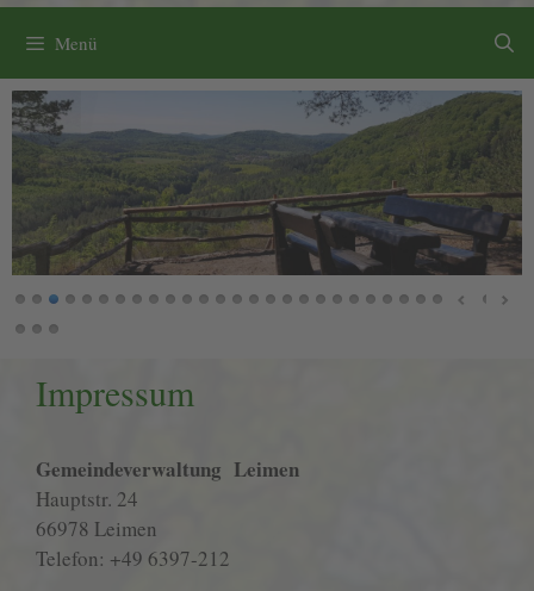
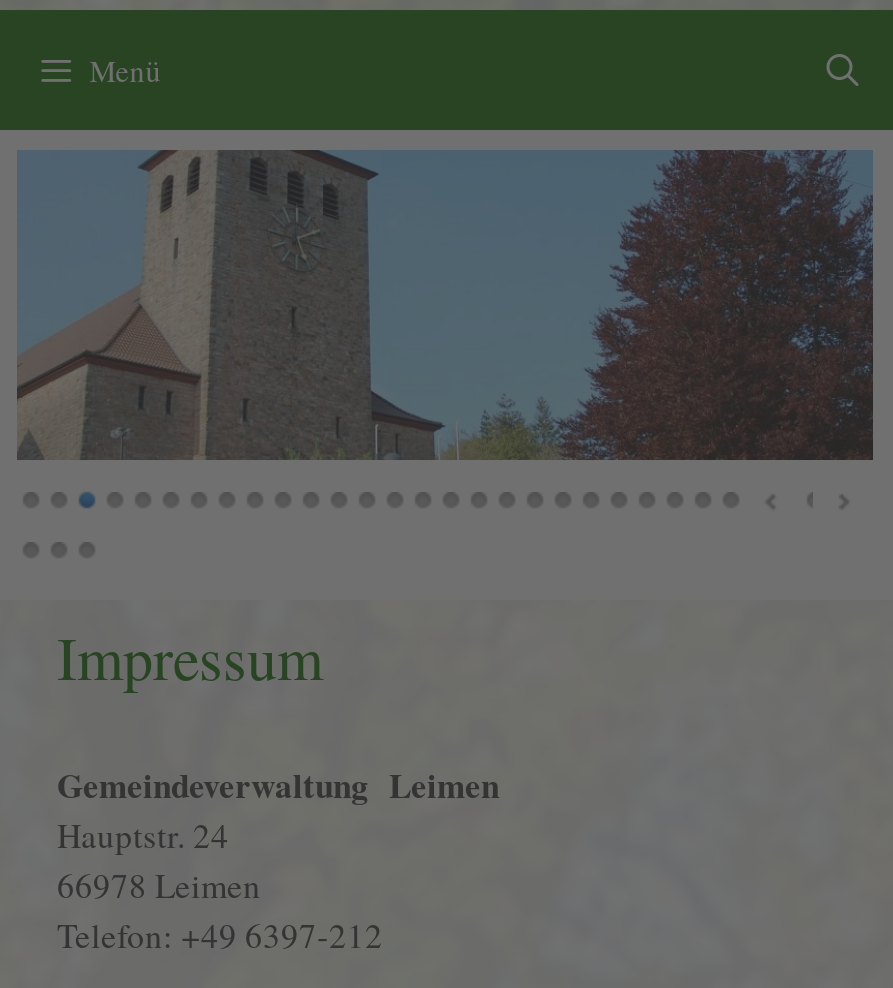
- [image]
+ [image]
